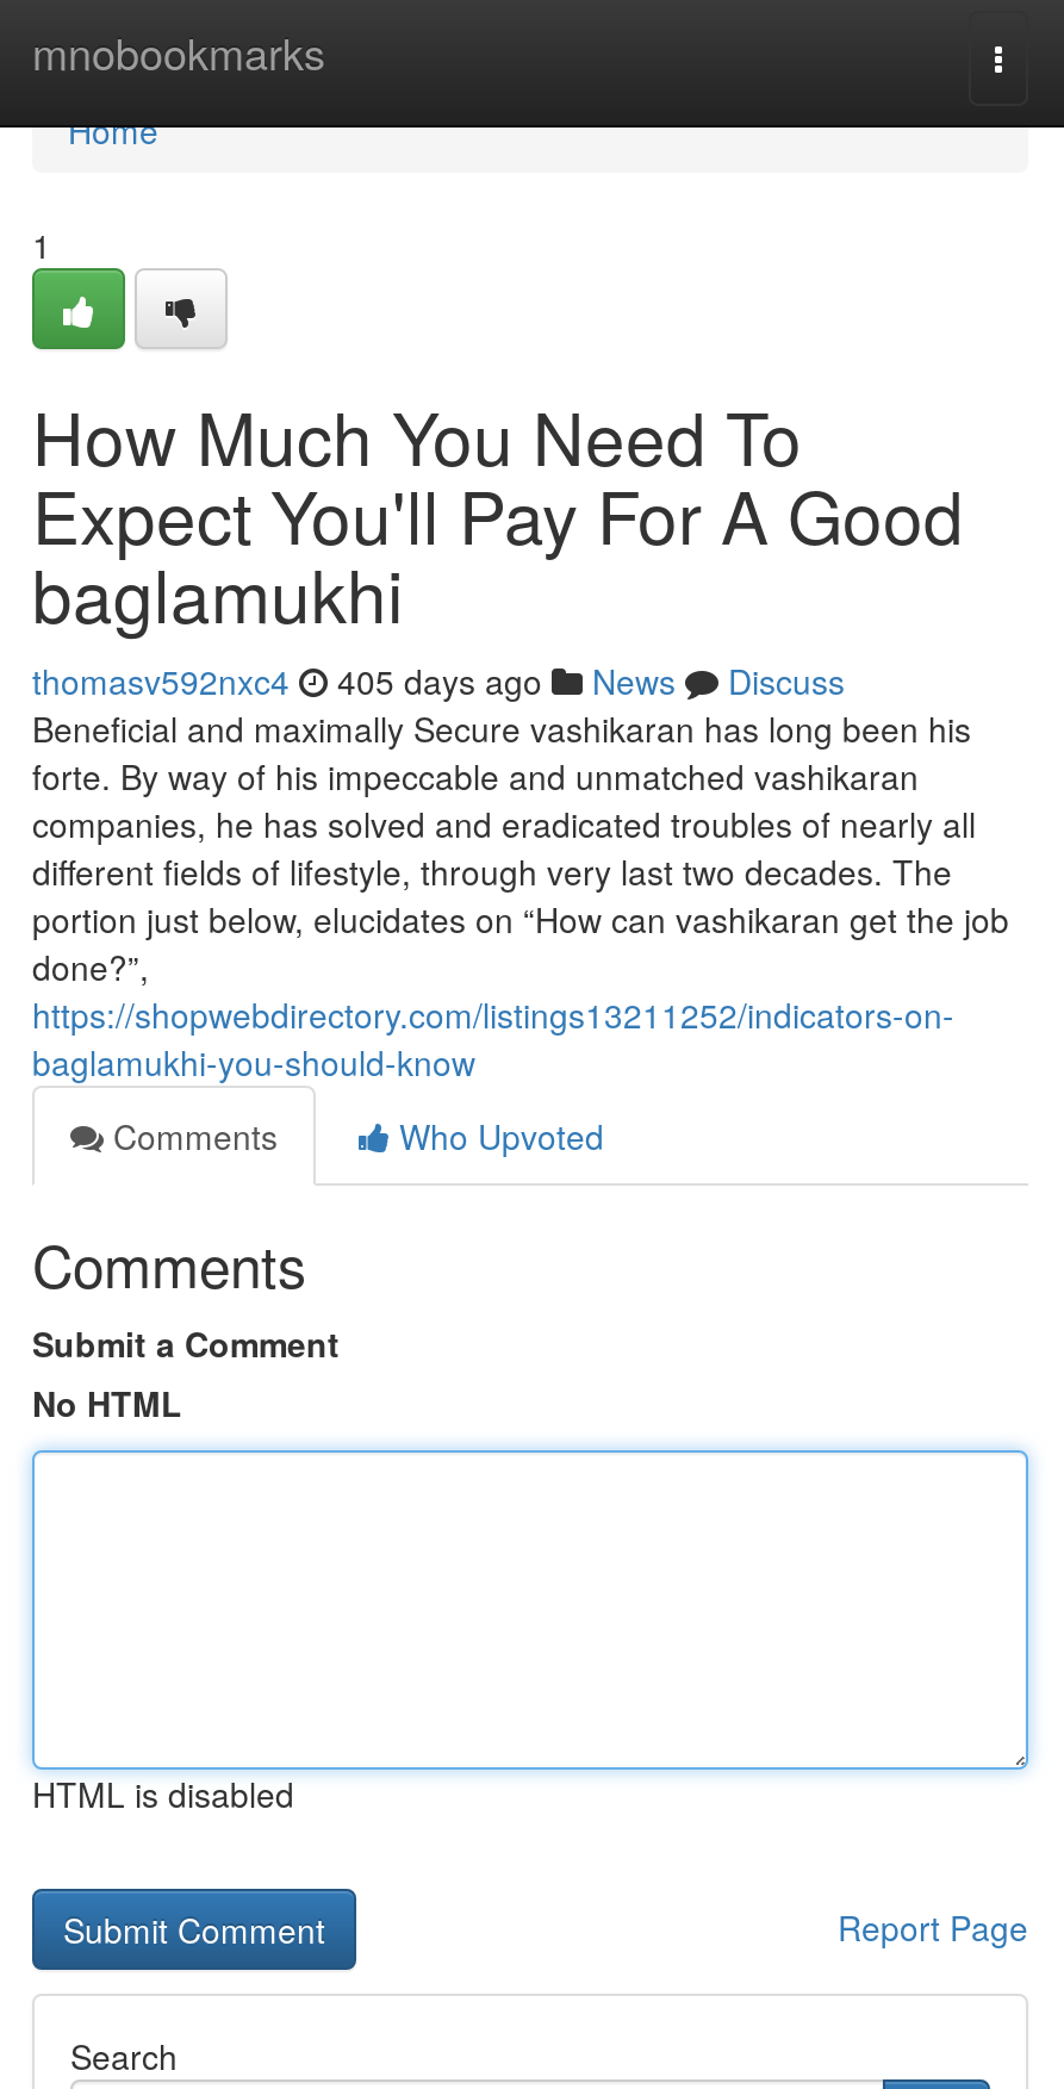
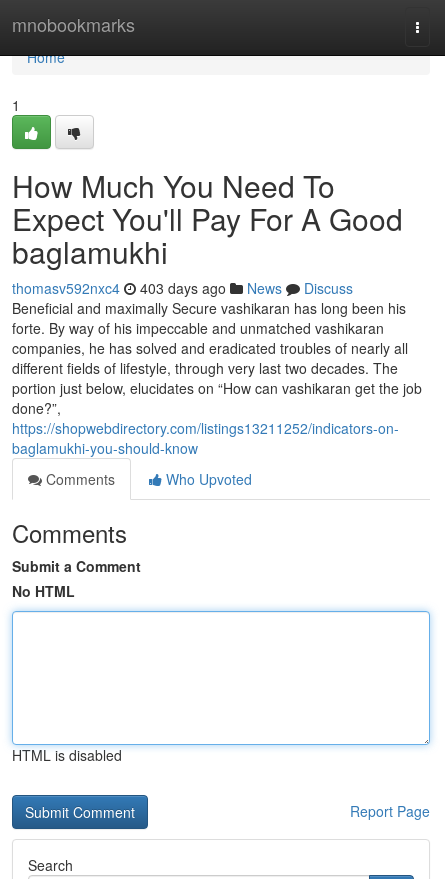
- thomasv592nxc4 405 days ago News Discuss
+ thomasv592nxc4 403 days ago News Discuss
